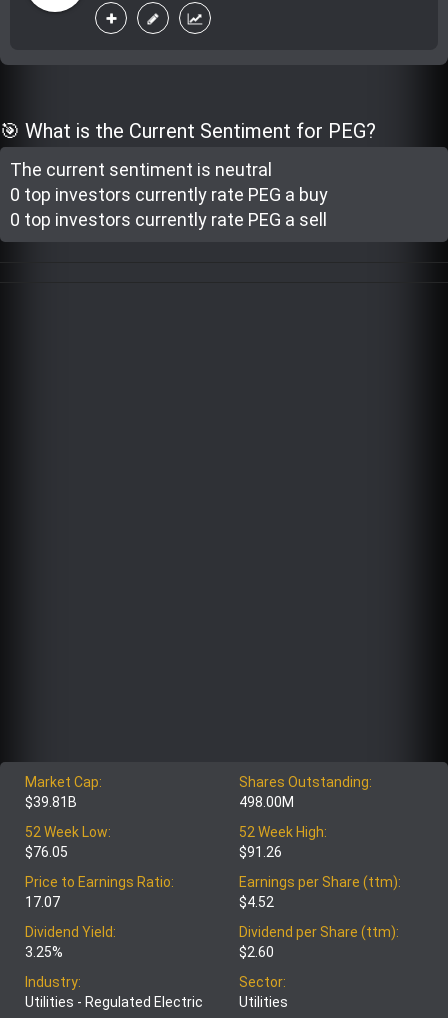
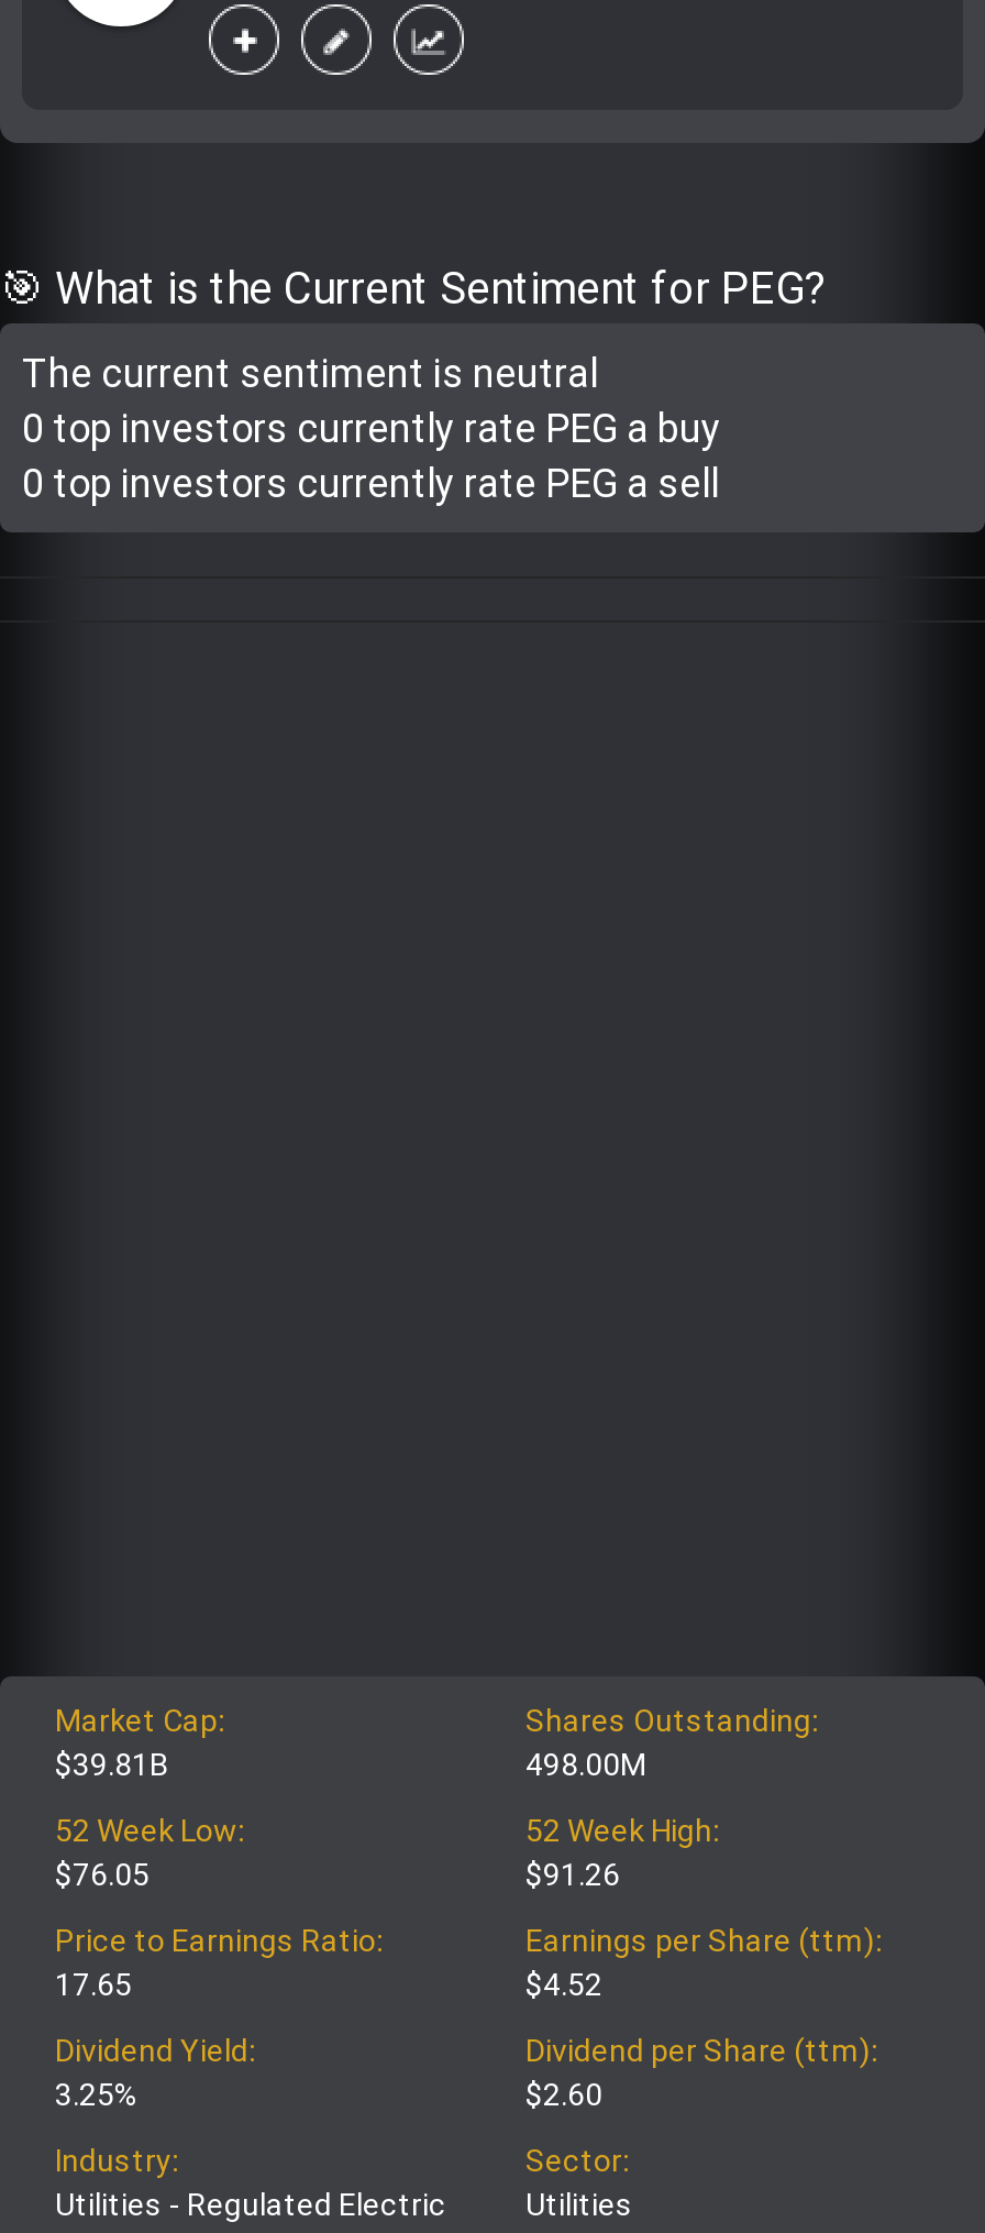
- 17.07
+ 17.65
